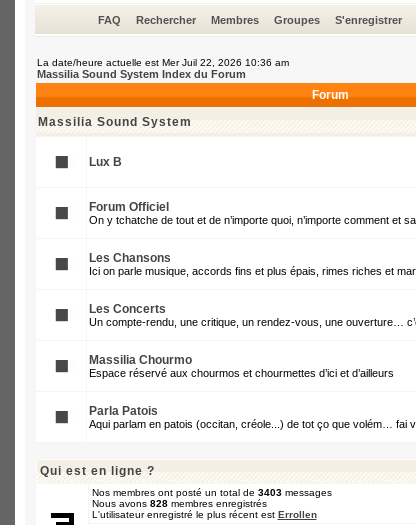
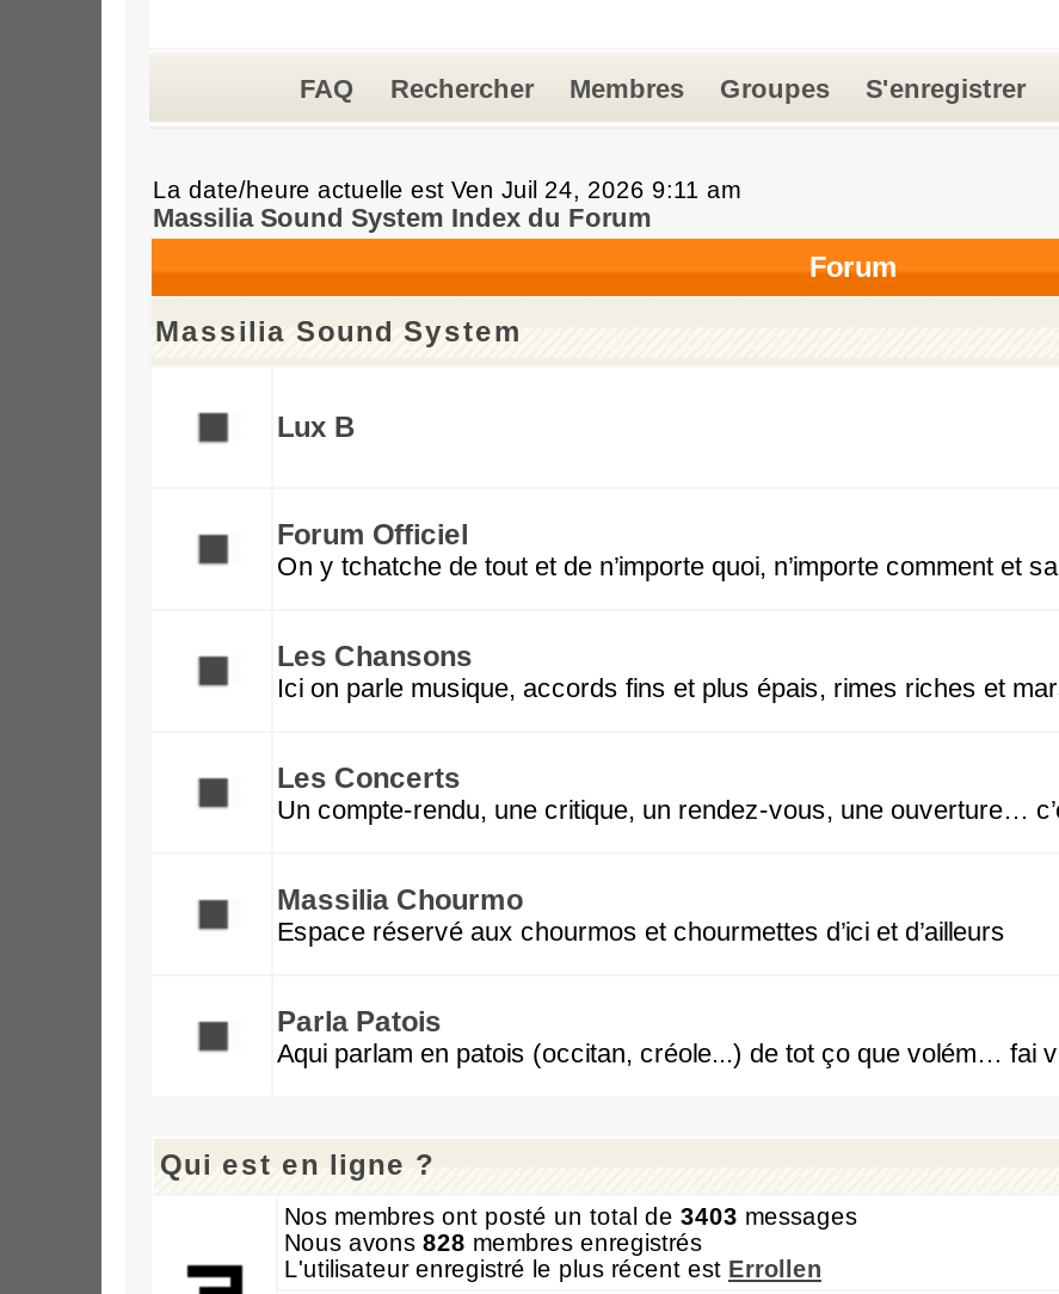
- La date/heure actuelle est Mer Juil 22, 2026 10:36 am
+ La date/heure actuelle est Ven Juil 24, 2026 9:11 am
